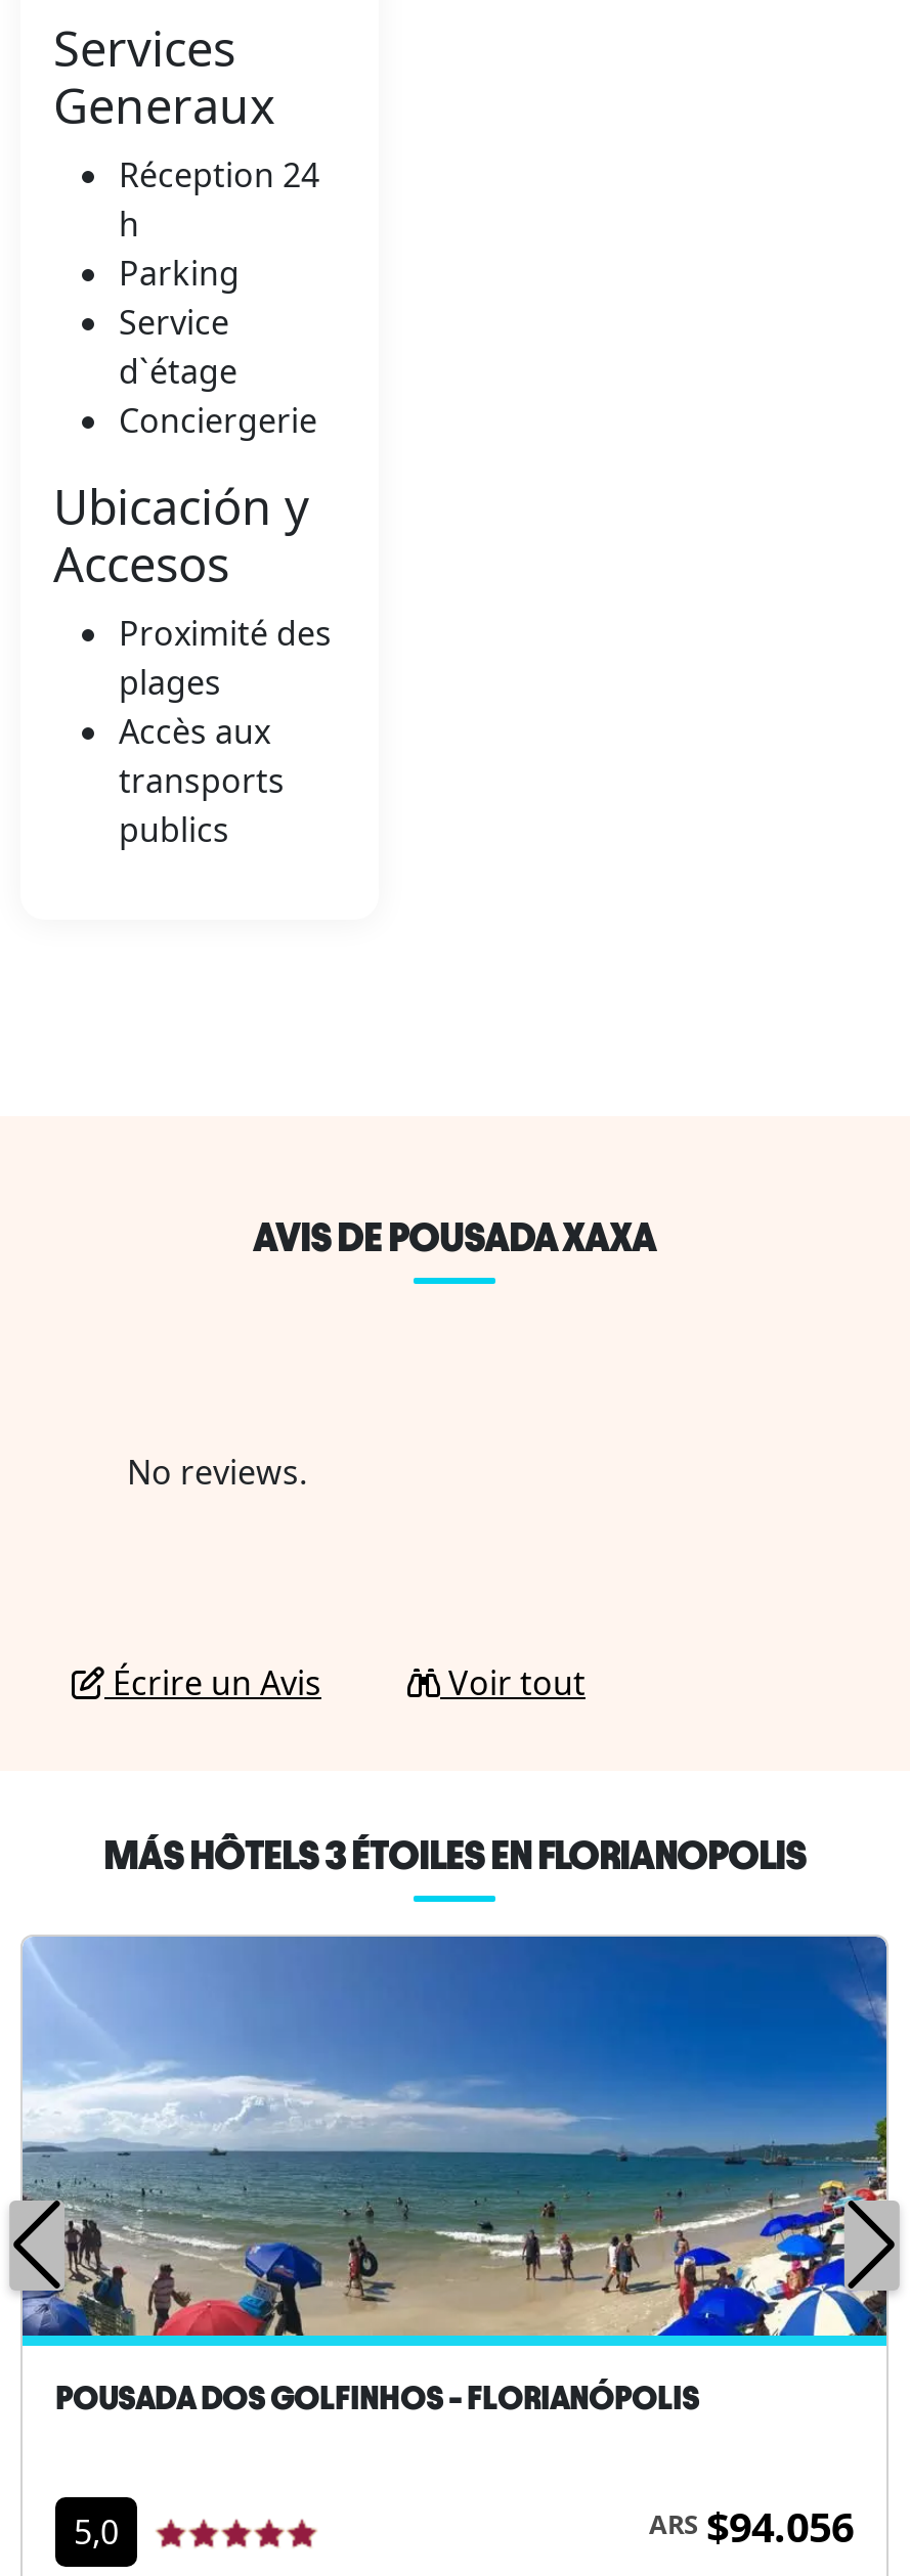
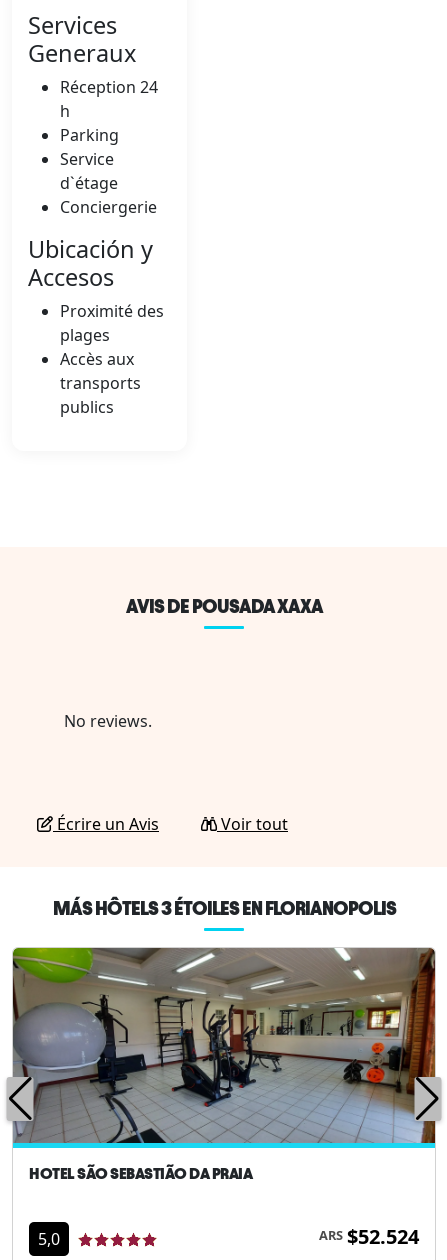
- [image]
- POUSADA DOS GOLFINHOS - FLORIANÓPOLIS
+ [image]
+ HOTEL SÃO SEBASTIÃO DA PRAIA

- ARS $94.056
+ ARS $52.524
